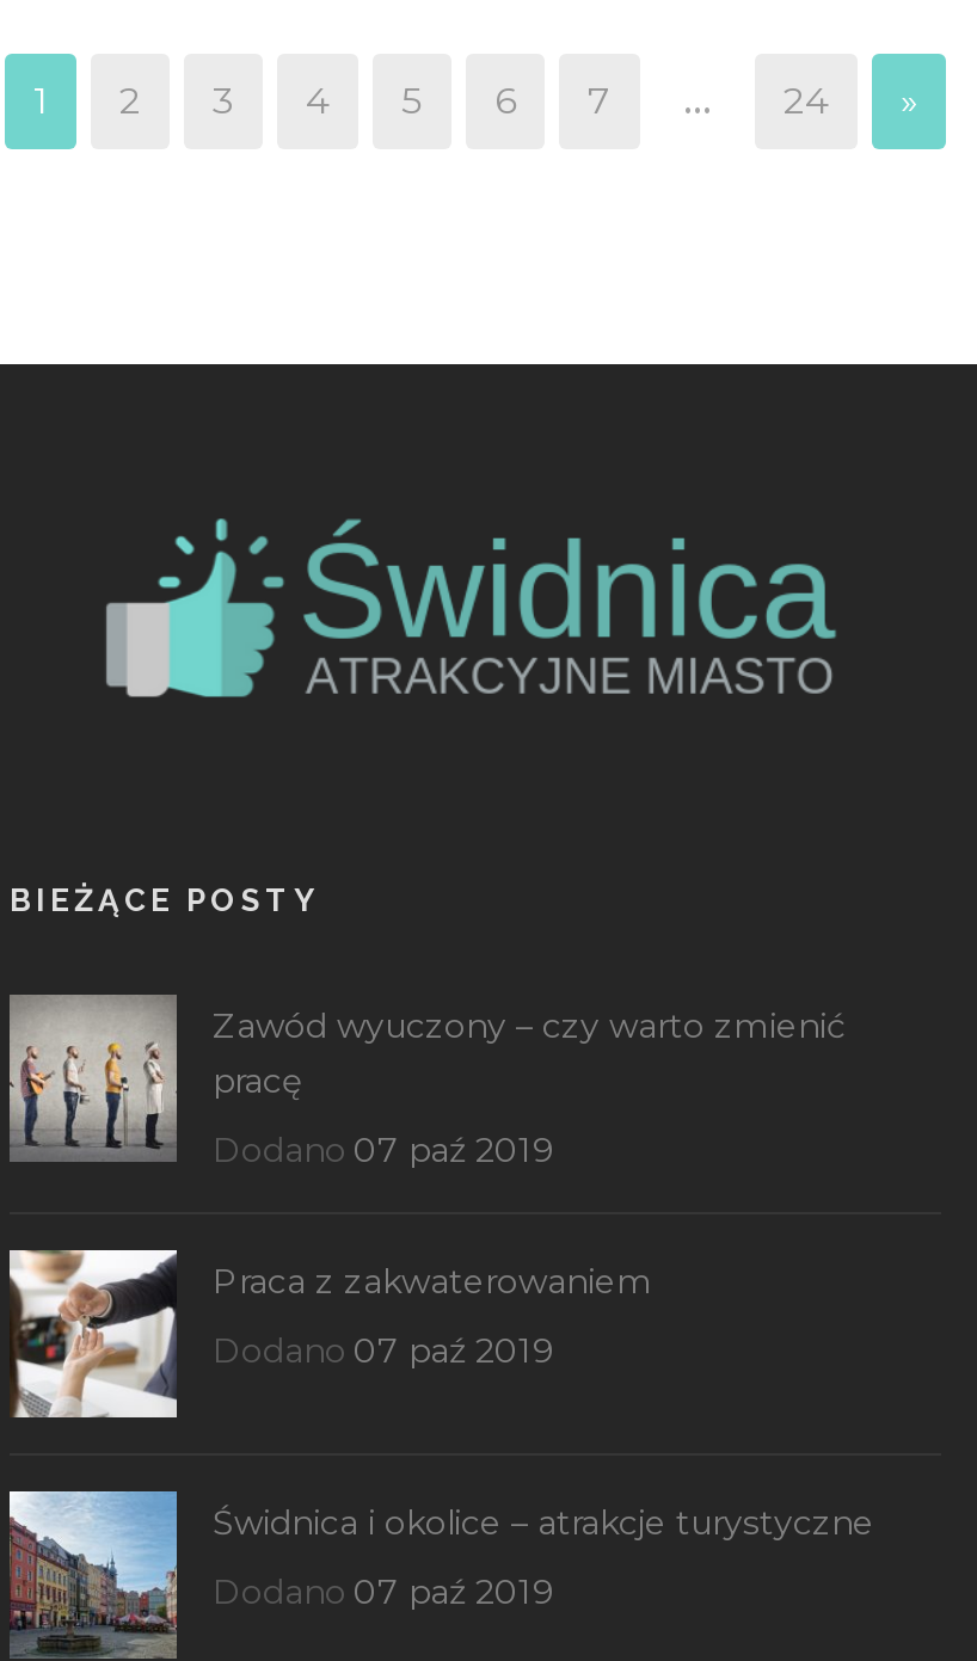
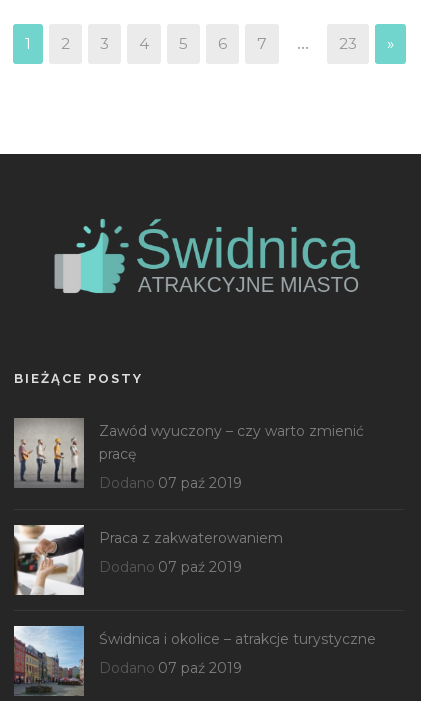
- 24
+ 23
